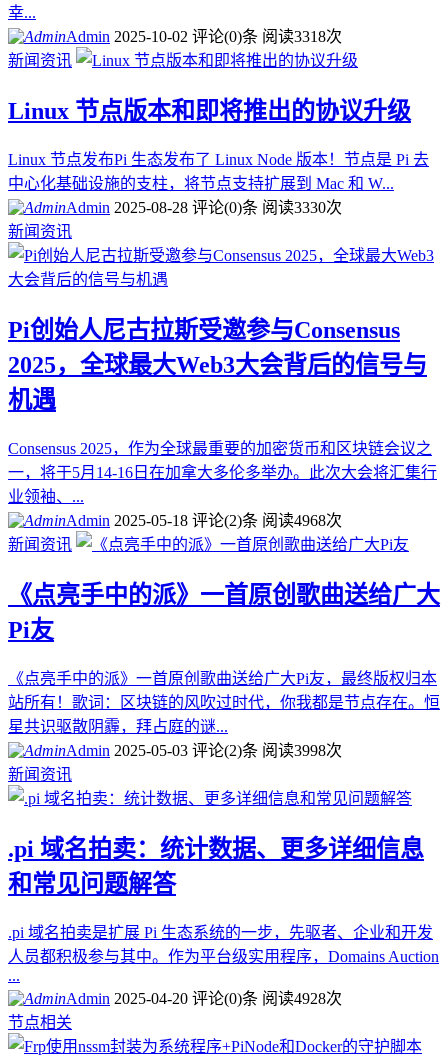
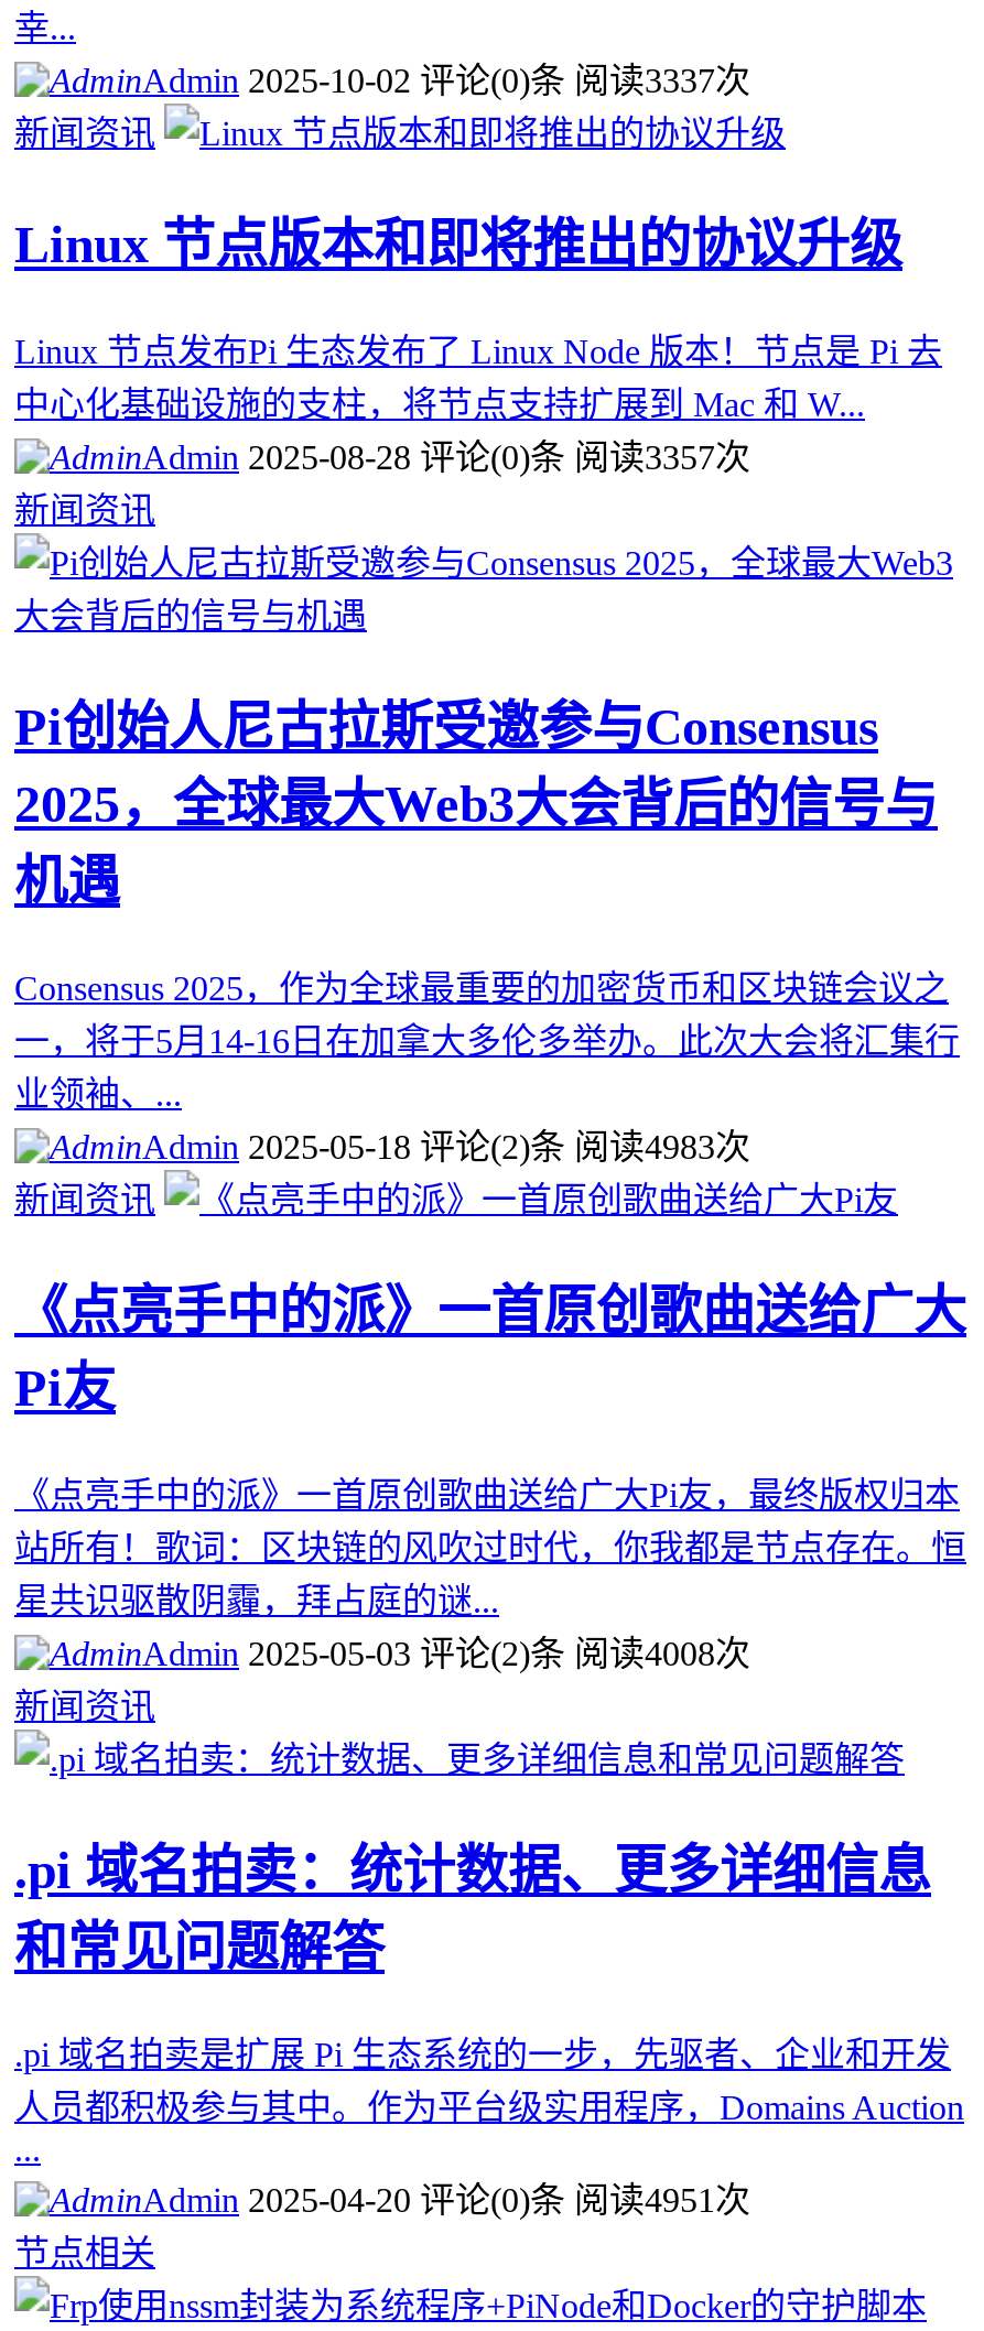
- Admin 2025-10-02 评论(0)条 阅读3318次
+ Admin 2025-10-02 评论(0)条 阅读3337次

- Admin 2025-08-28 评论(0)条 阅读3330次
+ Admin 2025-08-28 评论(0)条 阅读3357次

- Admin 2025-05-18 评论(2)条 阅读4968次
+ Admin 2025-05-18 评论(2)条 阅读4983次

- Admin 2025-05-03 评论(2)条 阅读3998次
+ Admin 2025-05-03 评论(2)条 阅读4008次

- Admin 2025-04-20 评论(0)条 阅读4928次
+ Admin 2025-04-20 评论(0)条 阅读4951次
